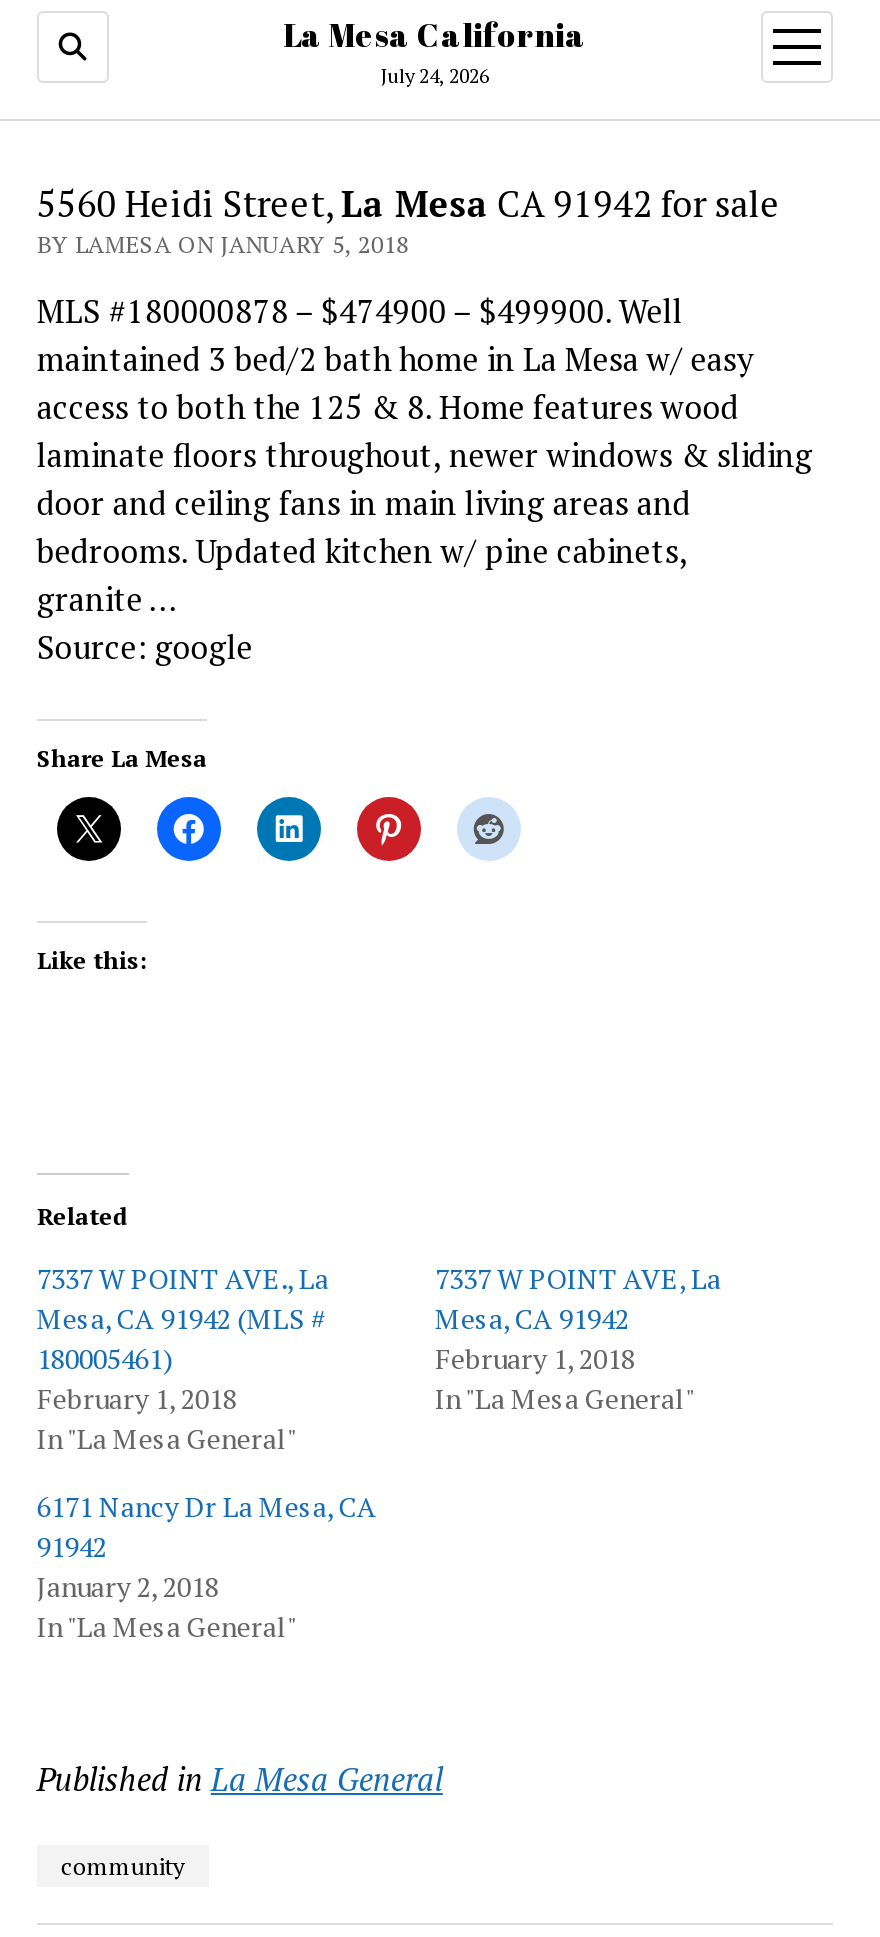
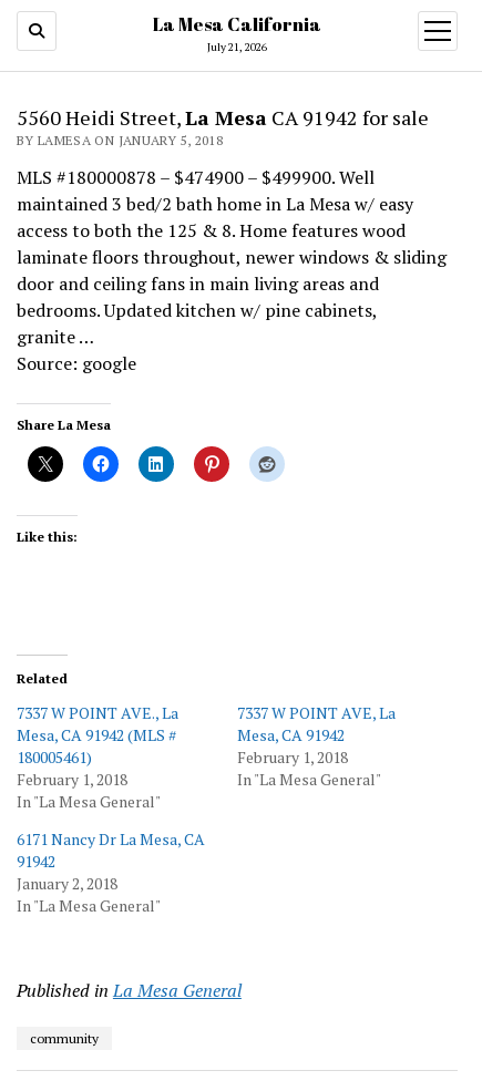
- July 24, 2026
+ July 21, 2026
